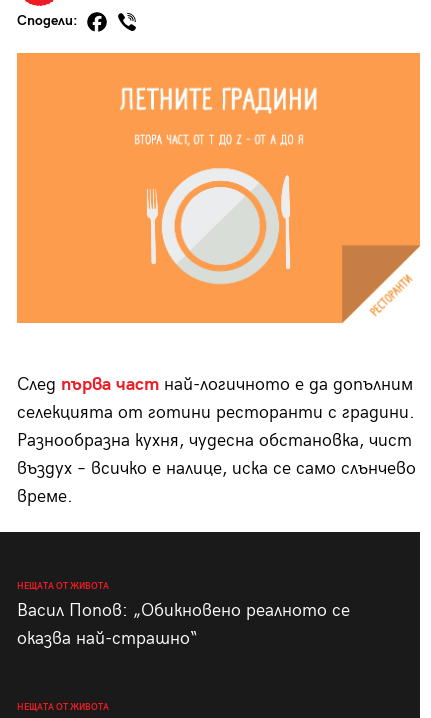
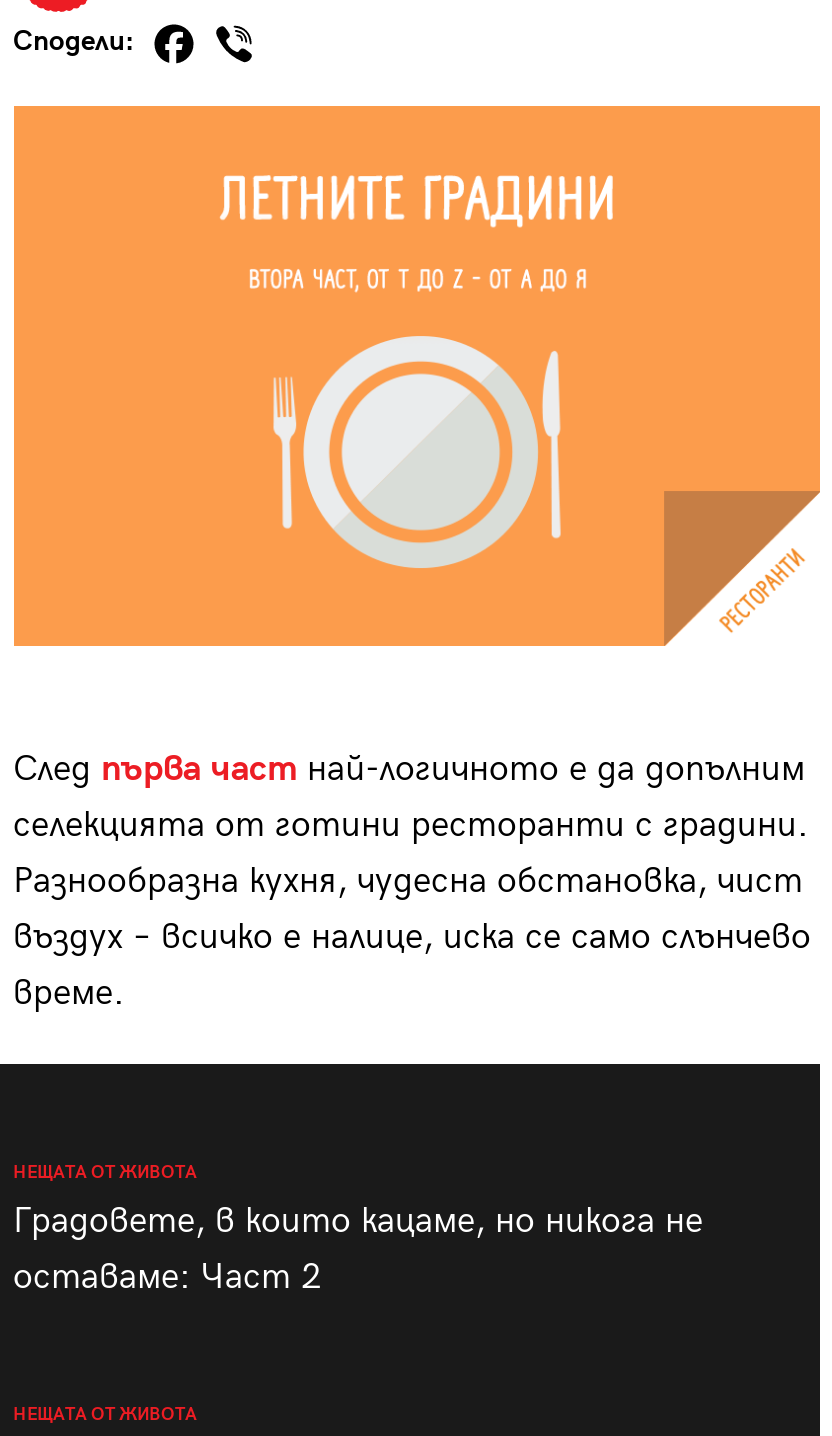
- Васил Попов: „Обикновено реалното се
- оказва най-страшно“
+ Градовете, в които кацаме, но никога не
+ оставаме: Част 2
